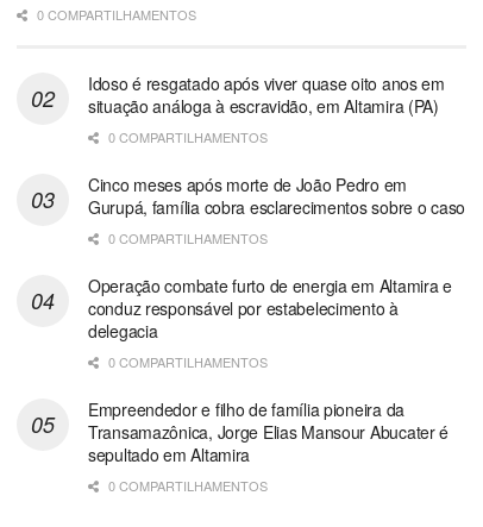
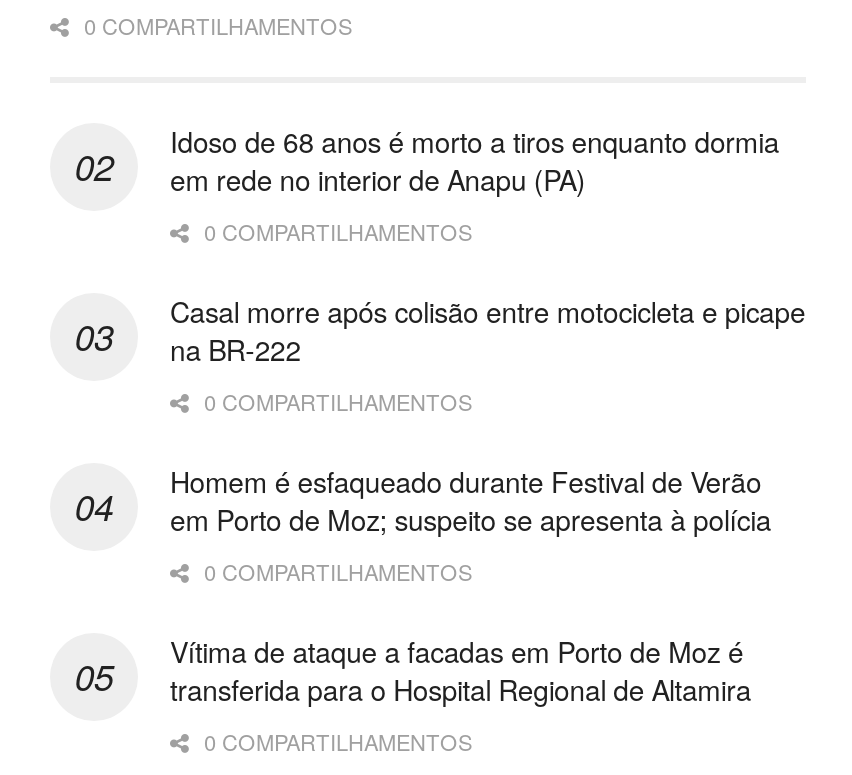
- Idoso é resgatado após viver quase oito anos em
- situação análoga à escravidão, em Altamira (PA)
+ Idoso de 68 anos é morto a tiros enquanto dormia
+ em rede no interior de Anapu (PA)

- Cinco meses após morte de João Pedro em
- Gurupá, família cobra esclarecimentos sobre o caso
+ Casal morre após colisão entre motocicleta e picape
+ na BR-222

- Operação combate furto de energia em Altamira e
- conduz responsável por estabelecimento à
- delegacia
+ Homem é esfaqueado durante Festival de Verão
+ em Porto de Moz; suspeito se apresenta à polícia

- Empreendedor e filho de família pioneira da
- Transamazônica, Jorge Elias Mansour Abucater é
- sepultado em Altamira
+ Vítima de ataque a facadas em Porto de Moz é
+ transferida para o Hospital Regional de Altamira
